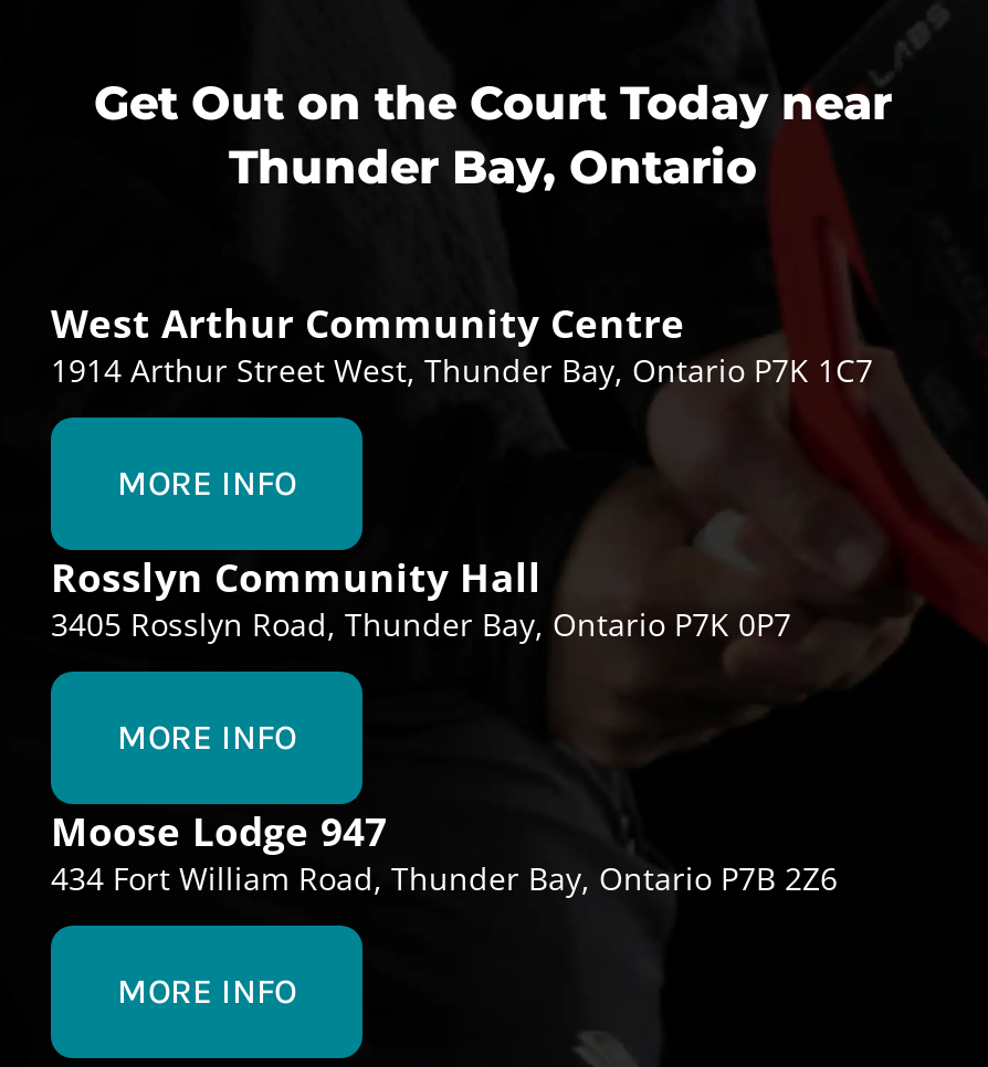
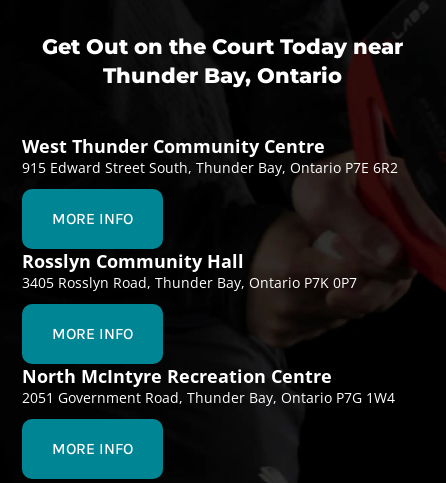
- West Arthur Community Centre
+ West Thunder Community Centre

- 1914 Arthur Street West, Thunder Bay, Ontario P7K 1C7
+ 915 Edward Street South, Thunder Bay, Ontario P7E 6R2

- Moose Lodge 947
- 434 Fort William Road, Thunder Bay, Ontario P7B 2Z6
+ North McIntyre Recreation Centre
+ 2051 Government Road, Thunder Bay, Ontario P7G 1W4
